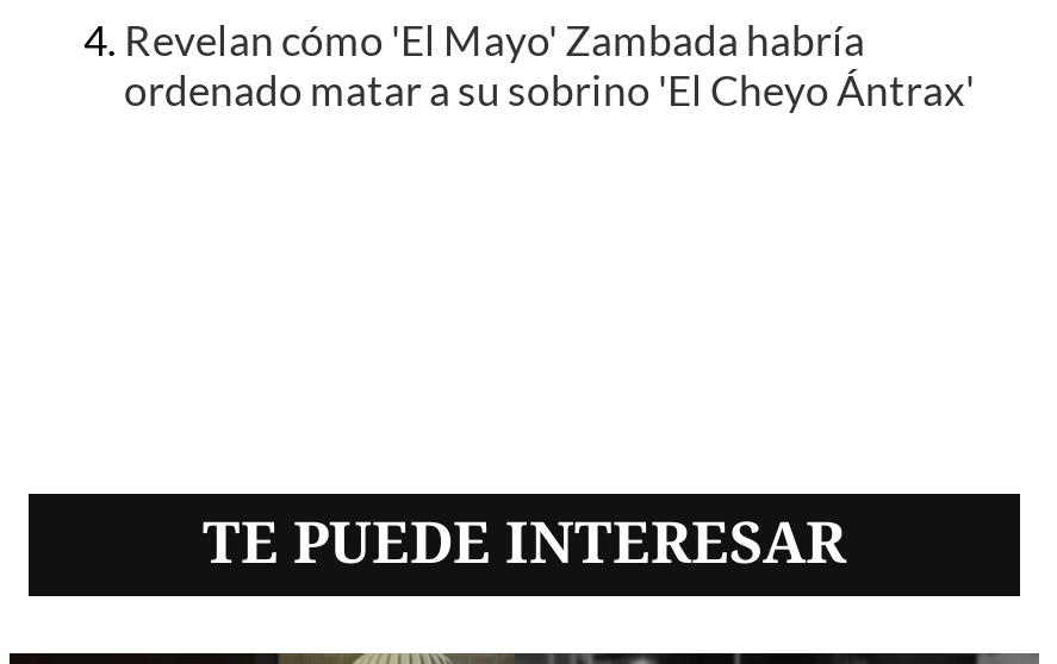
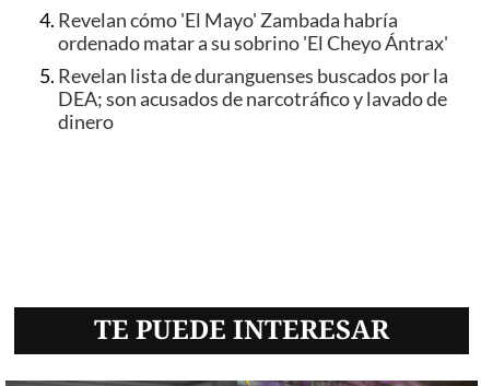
+ Revelan lista de duranguenses buscados por la
+ DEA; son acusados de narcotráfico y lavado de
+ dinero
